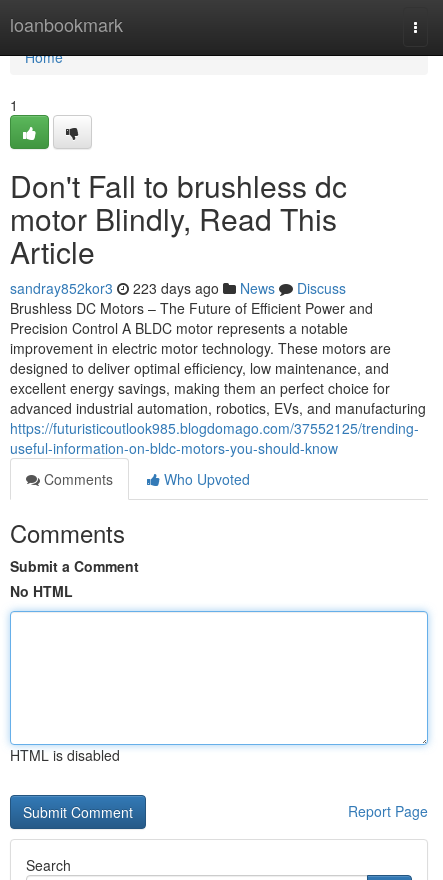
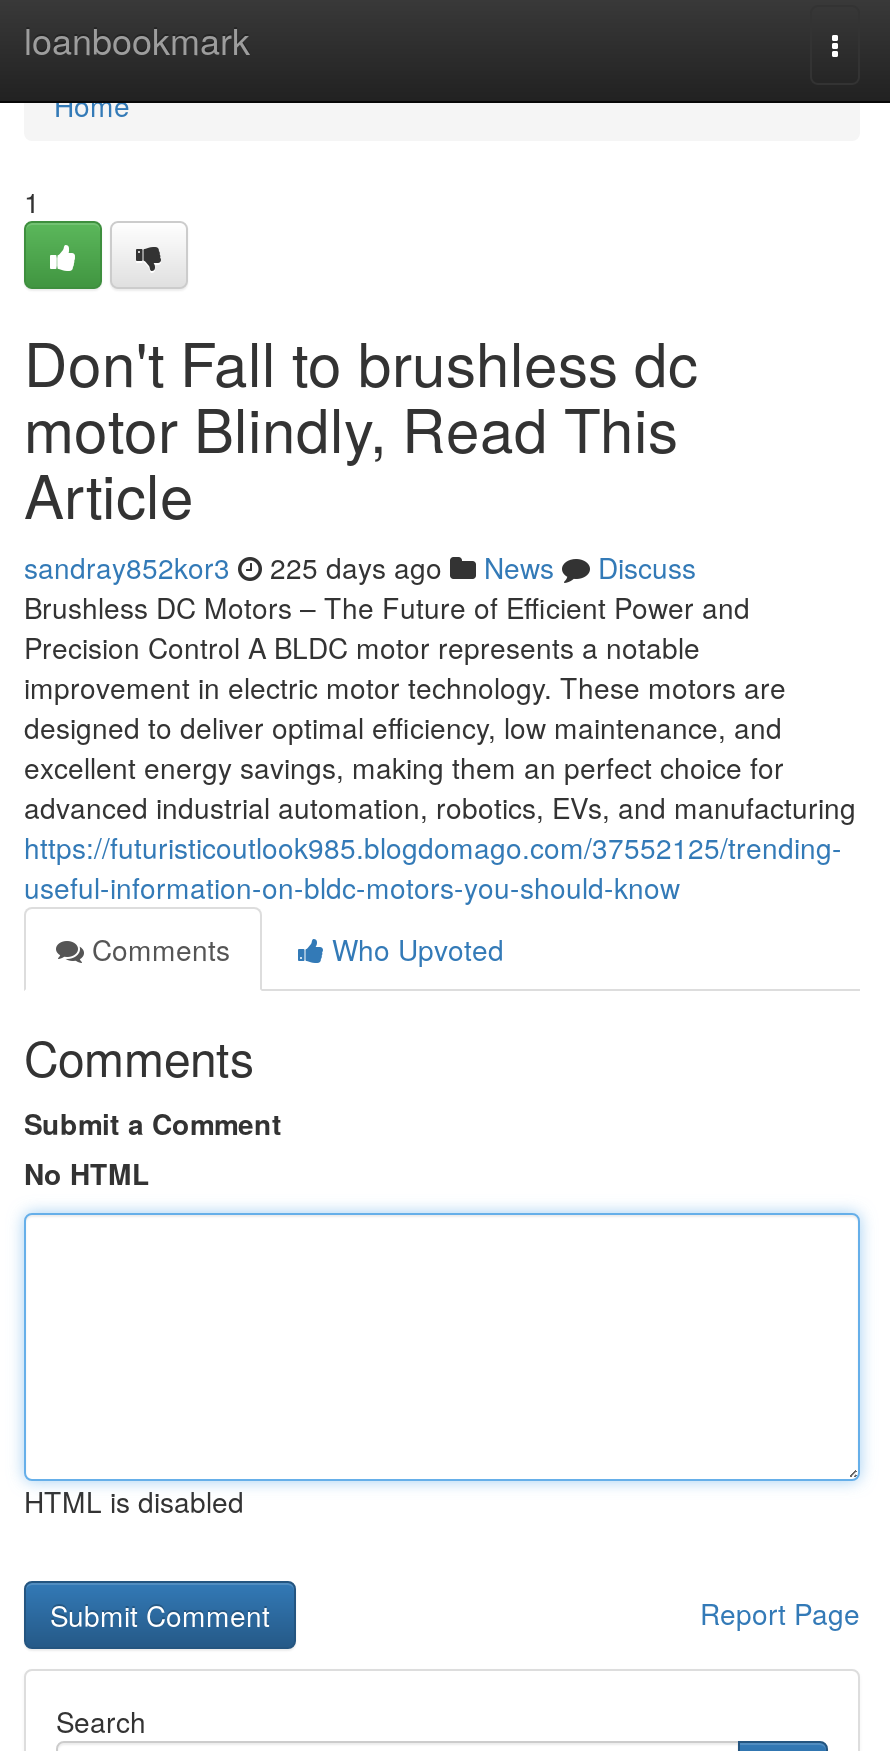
- sandray852kor3 223 days ago News Discuss
+ sandray852kor3 225 days ago News Discuss
